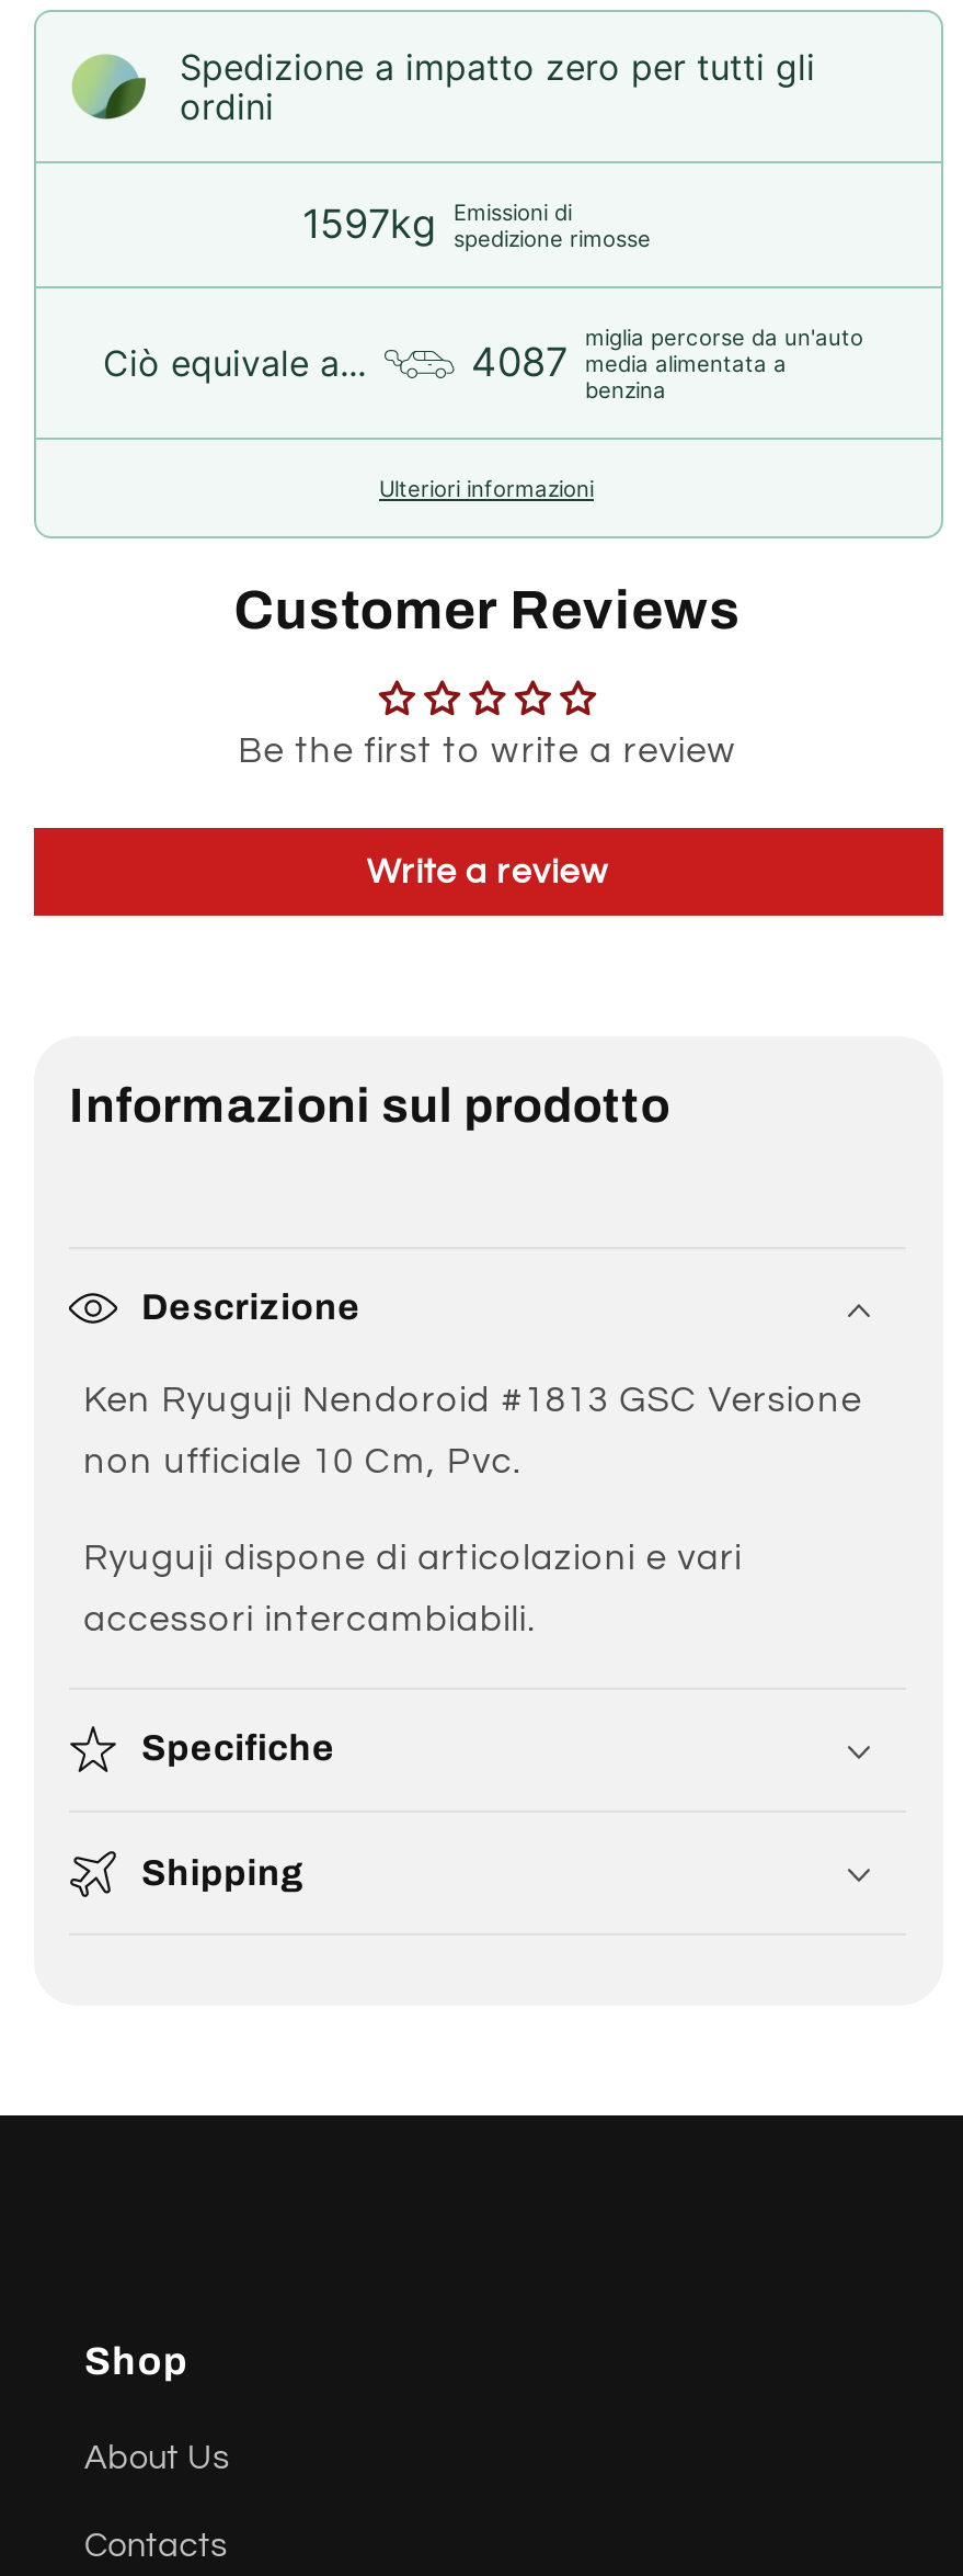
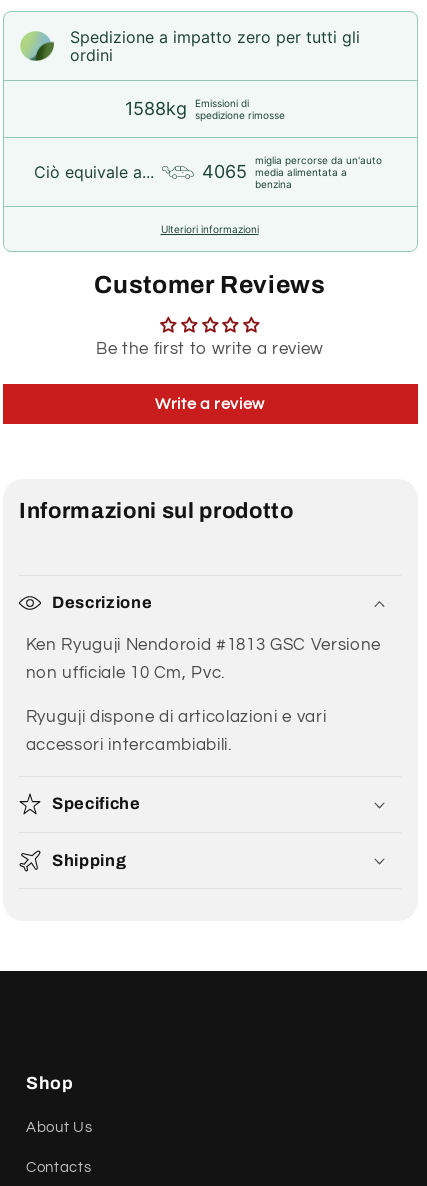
- 1597kg Emissioni di spedizione rimosse
+ 1588kg Emissioni di spedizione rimosse

- 4087 media alimentata a
+ 4065 media alimentata a
